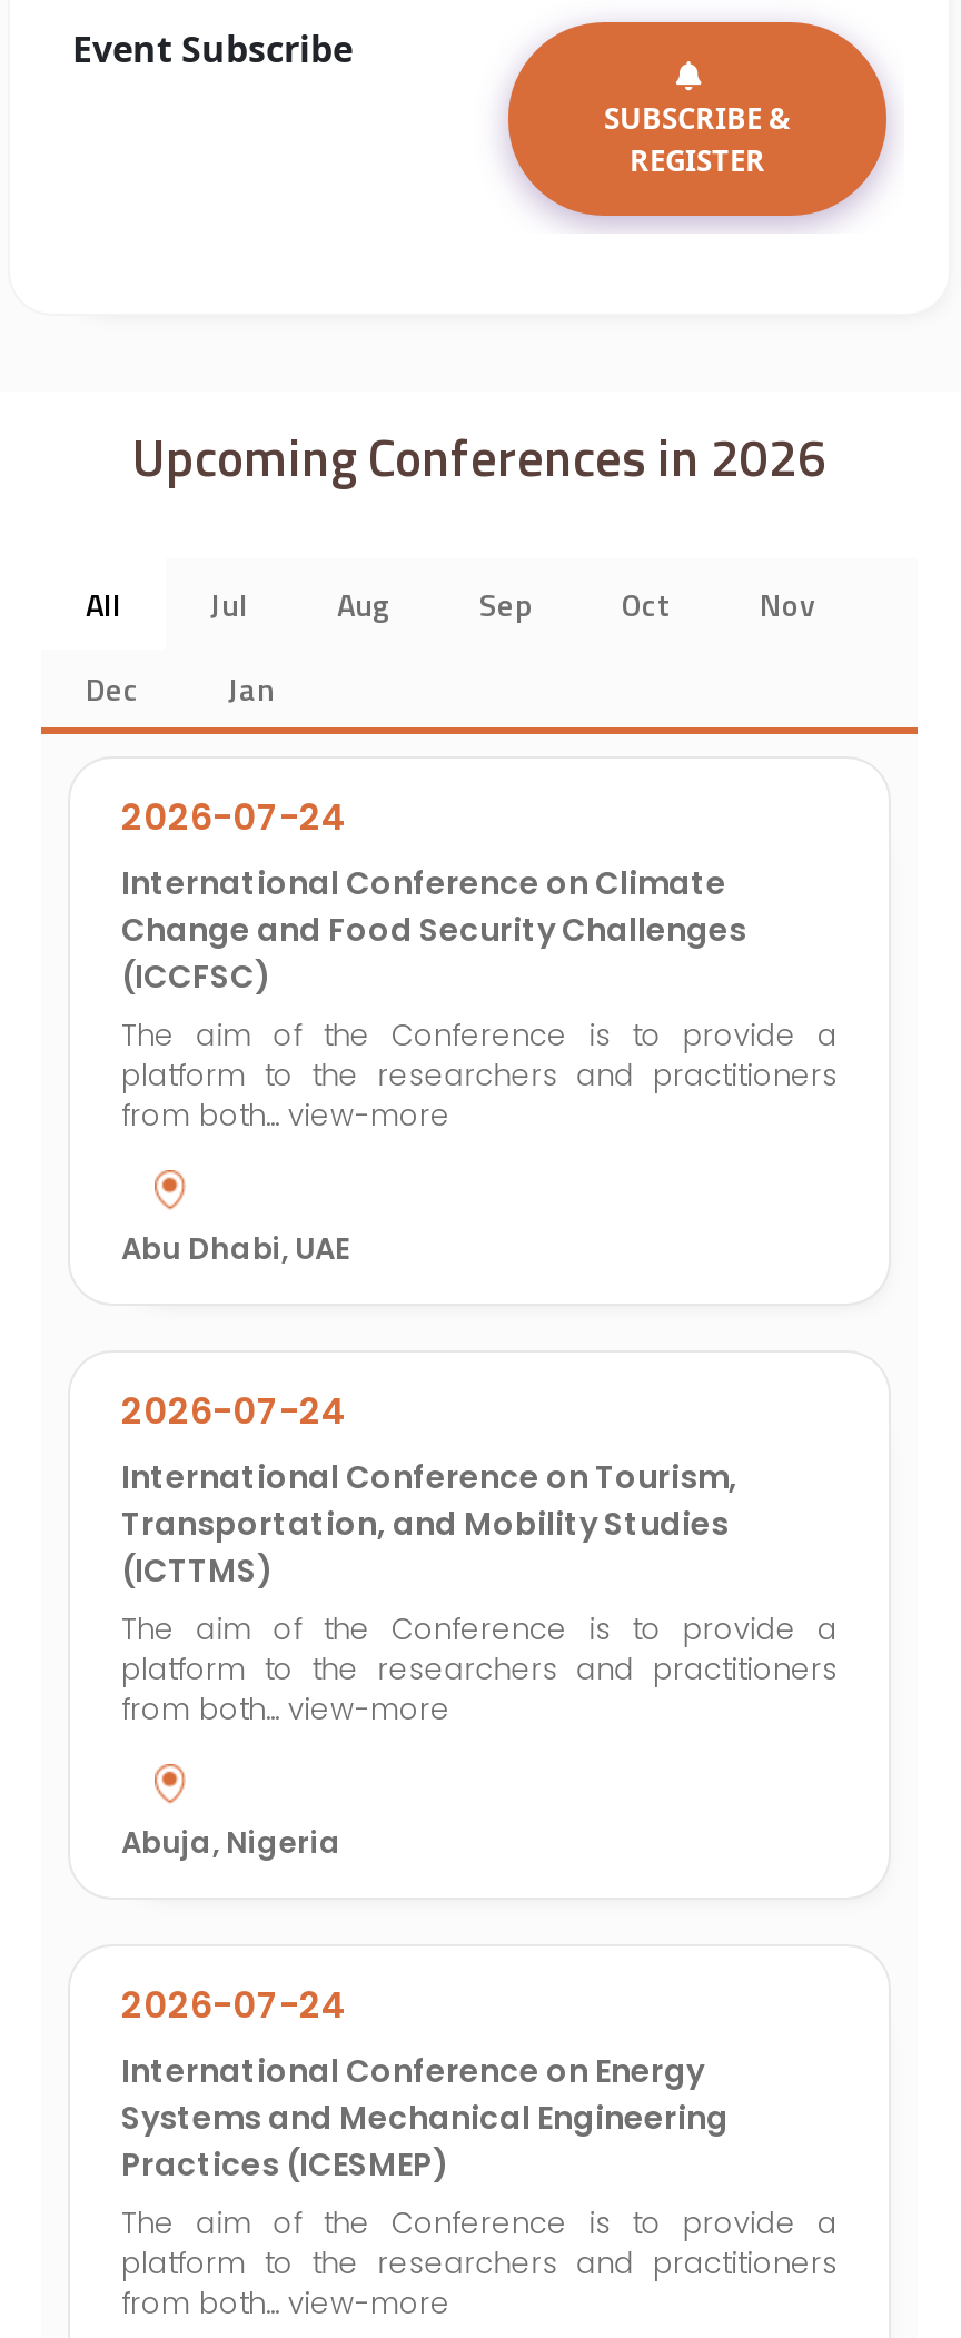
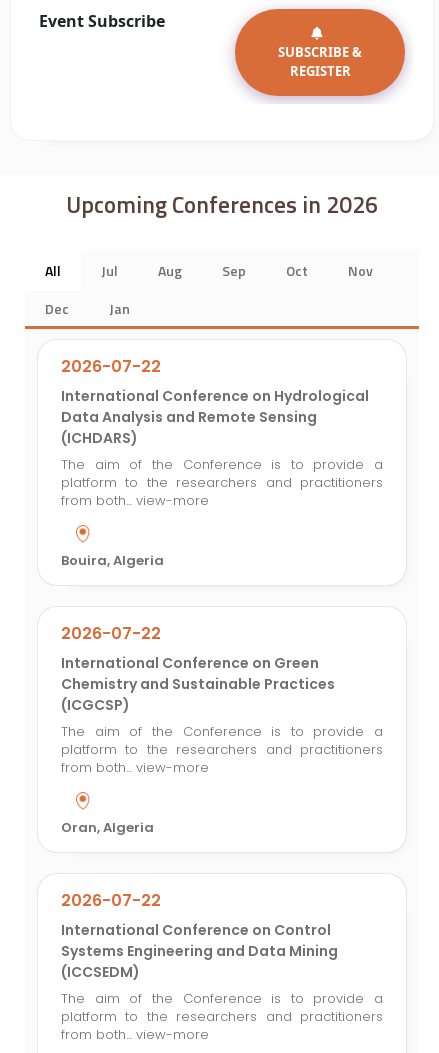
- 2026-07-24
- International Conference on Climate
- Change and Food Security Challenges
- (ICCFSC)
+ 2026-07-22
+ International Conference on Hydrological
+ Data Analysis and Remote Sensing
+ (ICHDARS)

- Abu Dhabi, UAE
+ Bouira, Algeria

- 2026-07-24
- International Conference on Tourism,
- Transportation, and Mobility Studies
- (ICTTMS)
+ 2026-07-22
+ International Conference on Green
+ Chemistry and Sustainable Practices
+ (ICGCSP)

- Abuja, Nigeria
+ Oran, Algeria

- 2026-07-24
- International Conference on Energy
- Systems and Mechanical Engineering
- Practices (ICESMEP)
+ 2026-07-22
+ International Conference on Control
+ Systems Engineering and Data Mining
+ (ICCSEDM)
